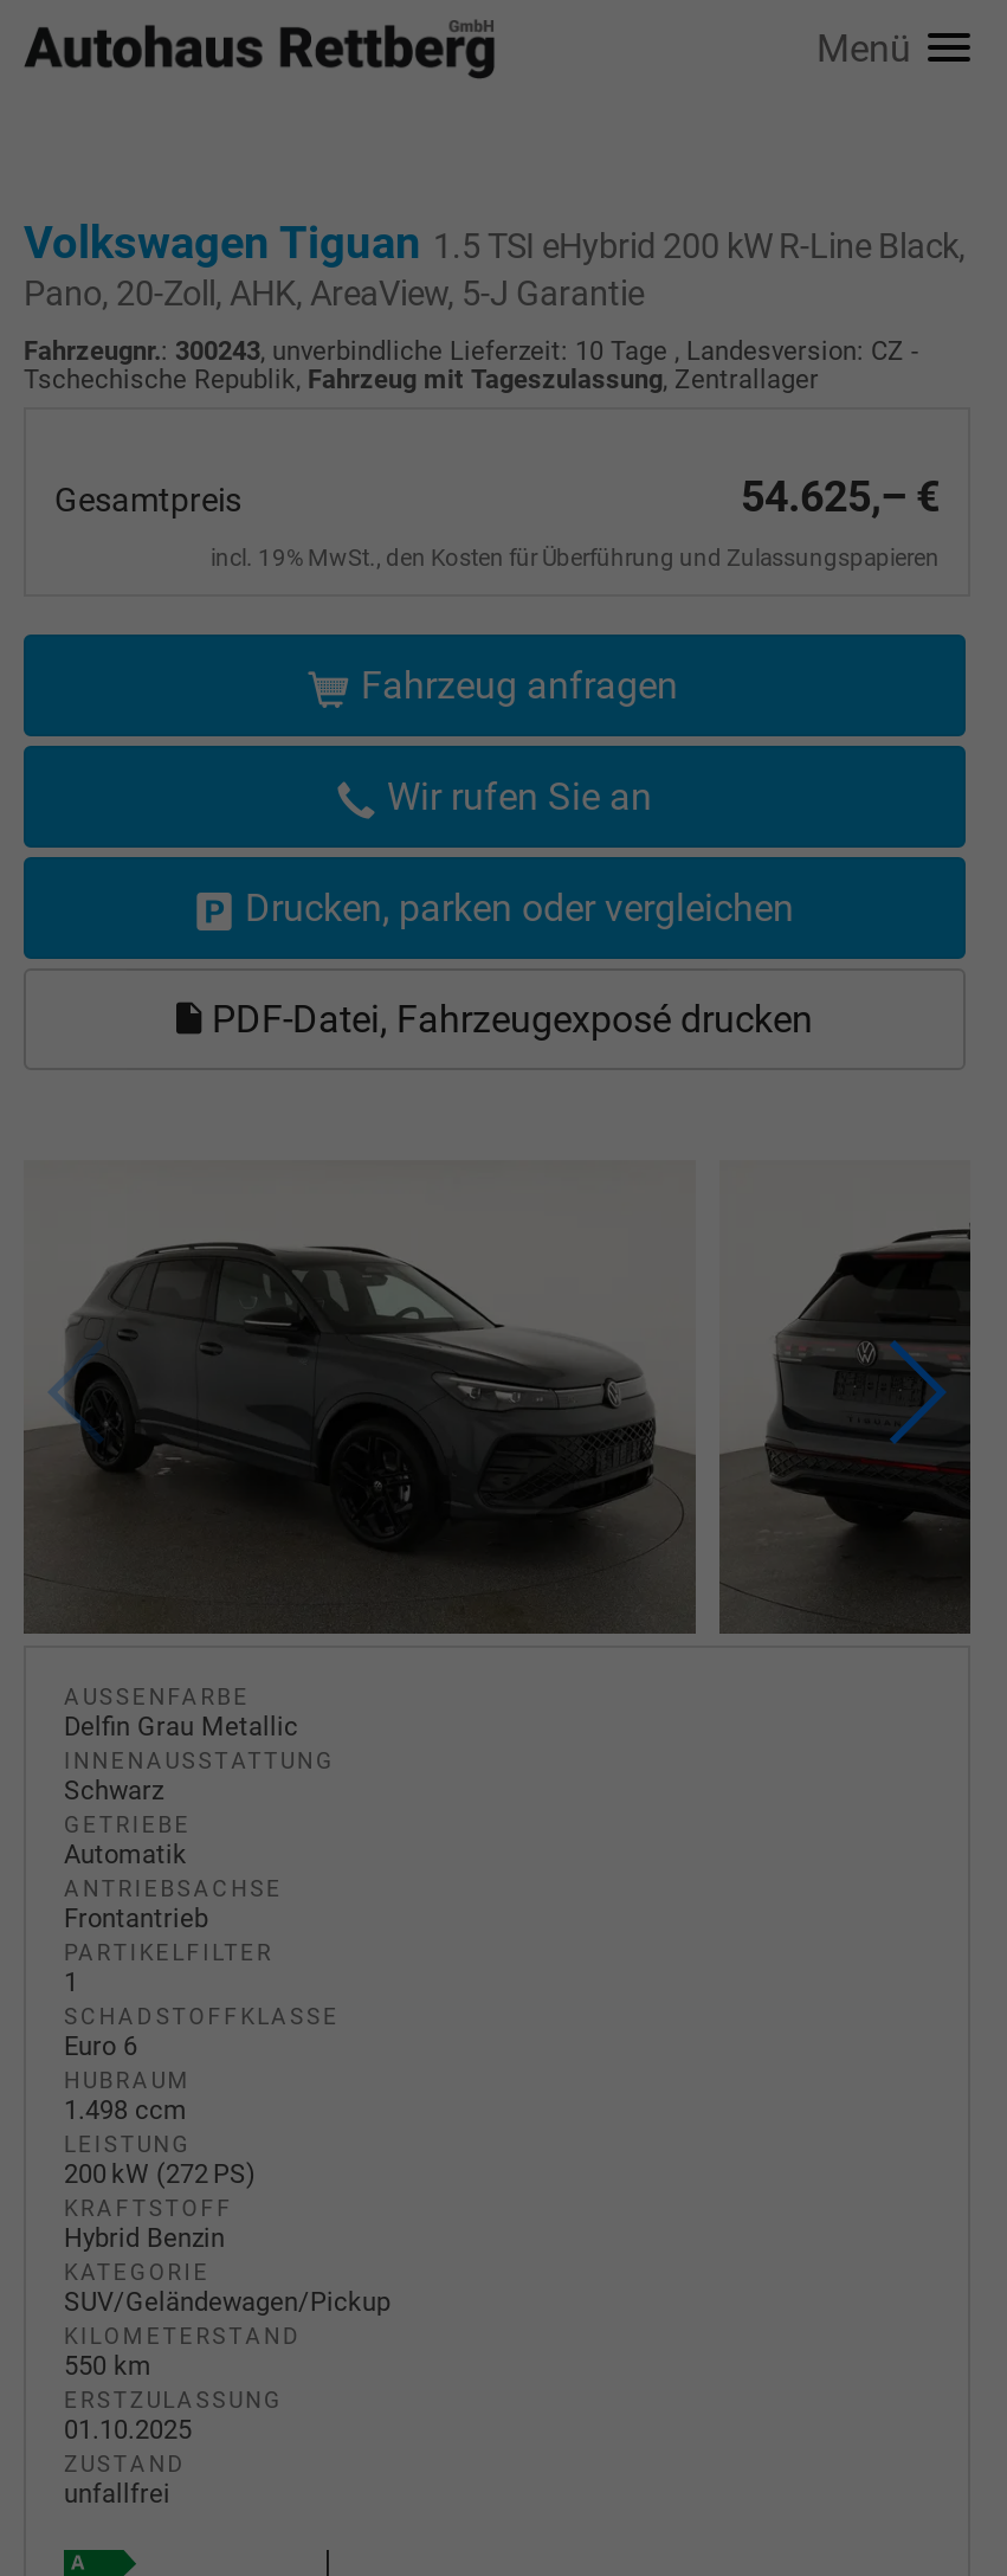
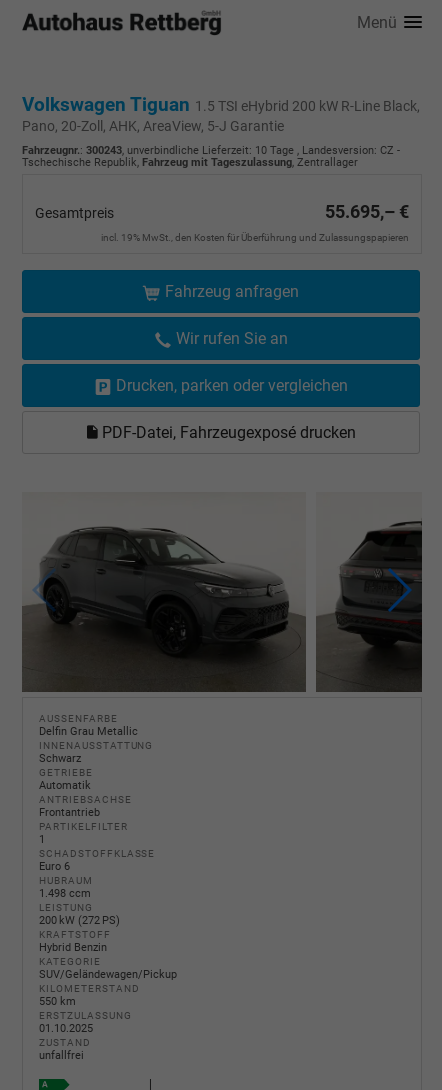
- 54.625,– €
+ 55.695,– €
